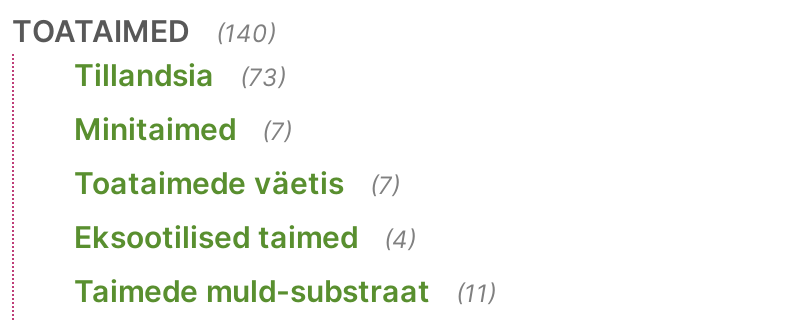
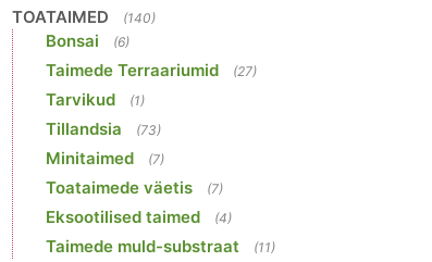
+ Bonsai
+ (6)
+ Taimede Terraariumid
+ (27)
+ Tarvikud
+ (1)
